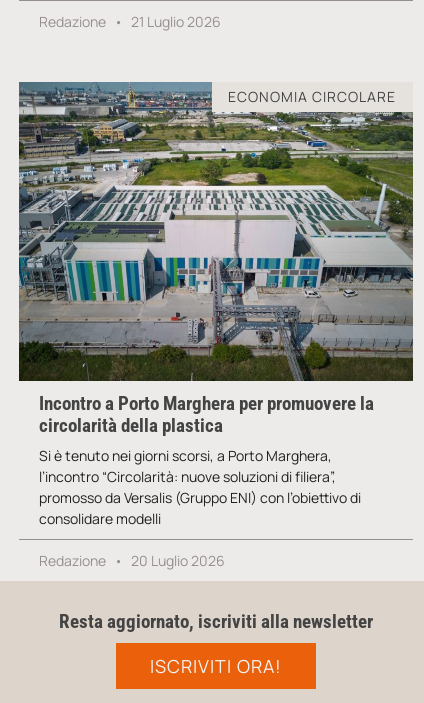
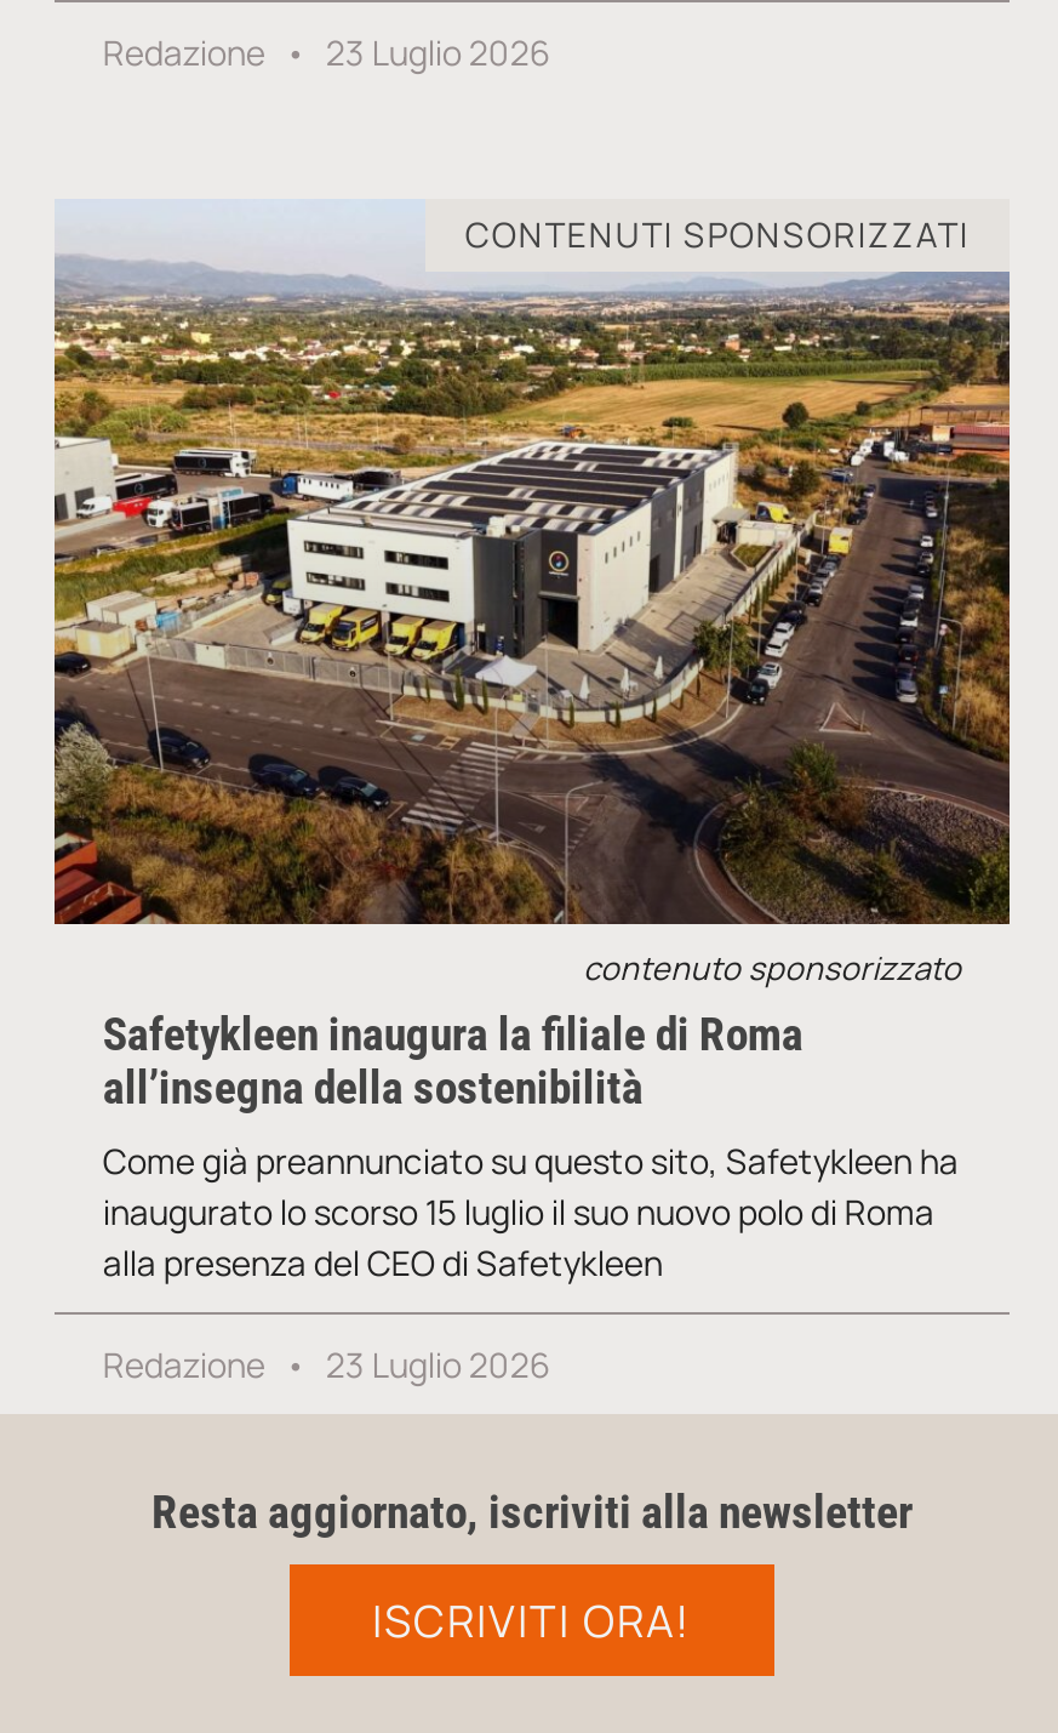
- Redazione 21 Luglio 2026
+ Redazione 23 Luglio 2026

- [image]
- ECONOMIA CIRCOLARE
+ [image]
+ CONTENUTI SPONSORIZZATI

- Incontro a Porto Marghera per promuovere la
- circolarità della plastica
- Si è tenuto nei giorni scorsi, a Porto Marghera,
- l’incontro “Circolarità: nuove soluzioni di filiera”,
- promosso da Versalis (Gruppo ENI) con l’obiettivo di
- consolidare modelli
+ contenuto sponsorizzato
+ Safetykleen inaugura la filiale di Roma
+ all’insegna della sostenibilità
+ Come già preannunciato su questo sito, Safetykleen ha
+ inaugurato lo scorso 15 luglio il suo nuovo polo di Roma
+ alla presenza del CEO di Safetykleen

- Redazione 20 Luglio 2026
+ Redazione 23 Luglio 2026
